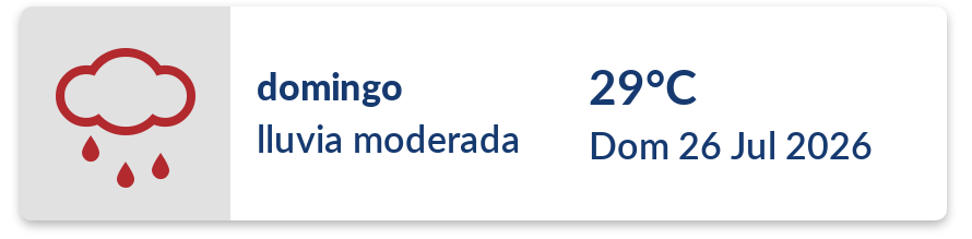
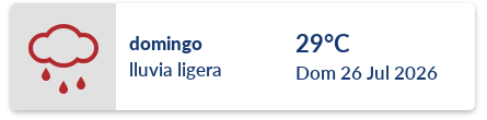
- lluvia moderada
+ lluvia ligera
